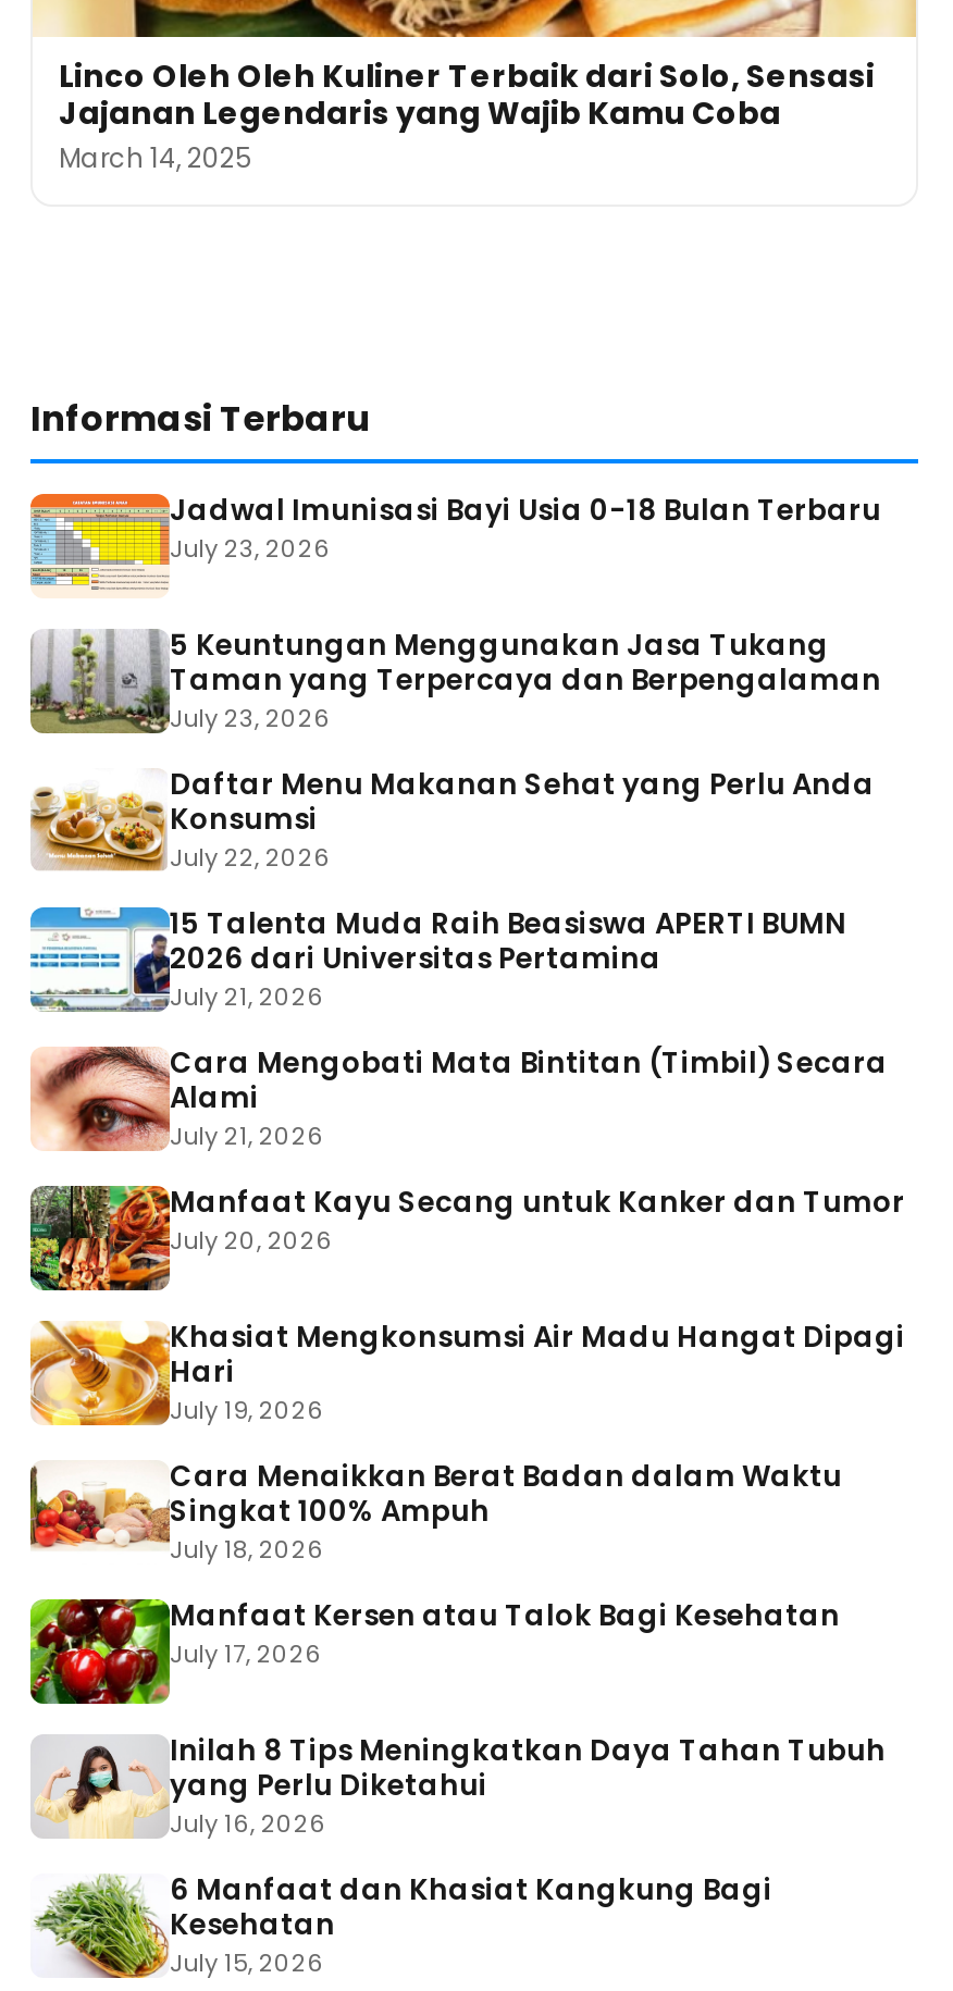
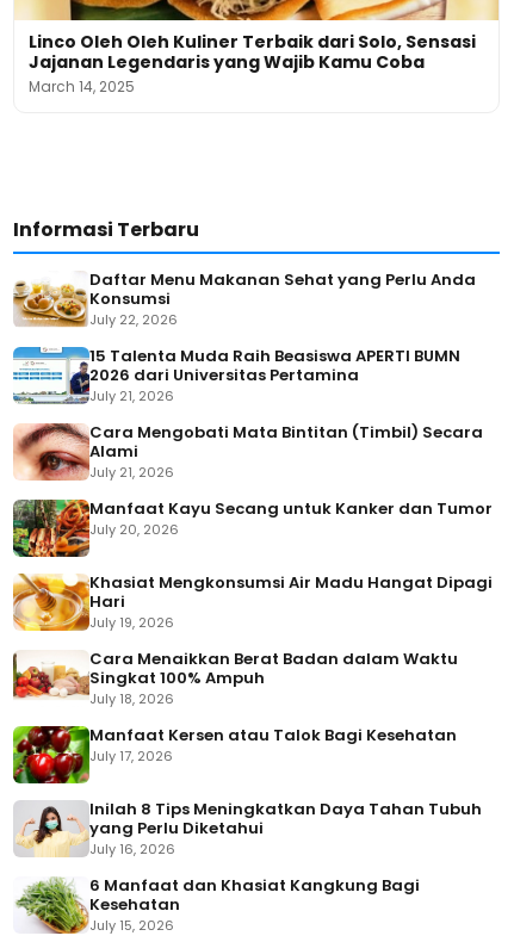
- [image]
- Jadwal Imunisasi Bayi Usia 0-18 Bulan Terbaru
- July 23, 2026
- 5 Keuntungan Menggunakan Jasa Tukang
- Taman yang Terpercaya dan Berpengalaman
- July 23, 2026

- [image]
